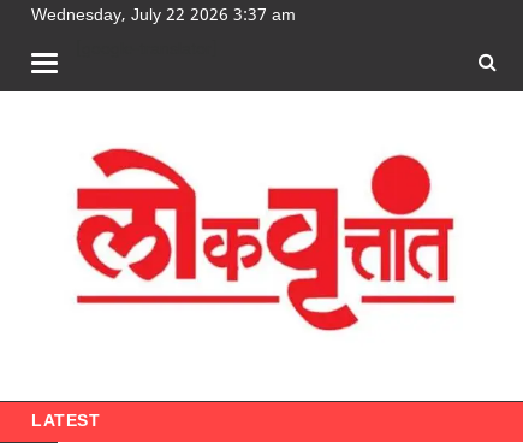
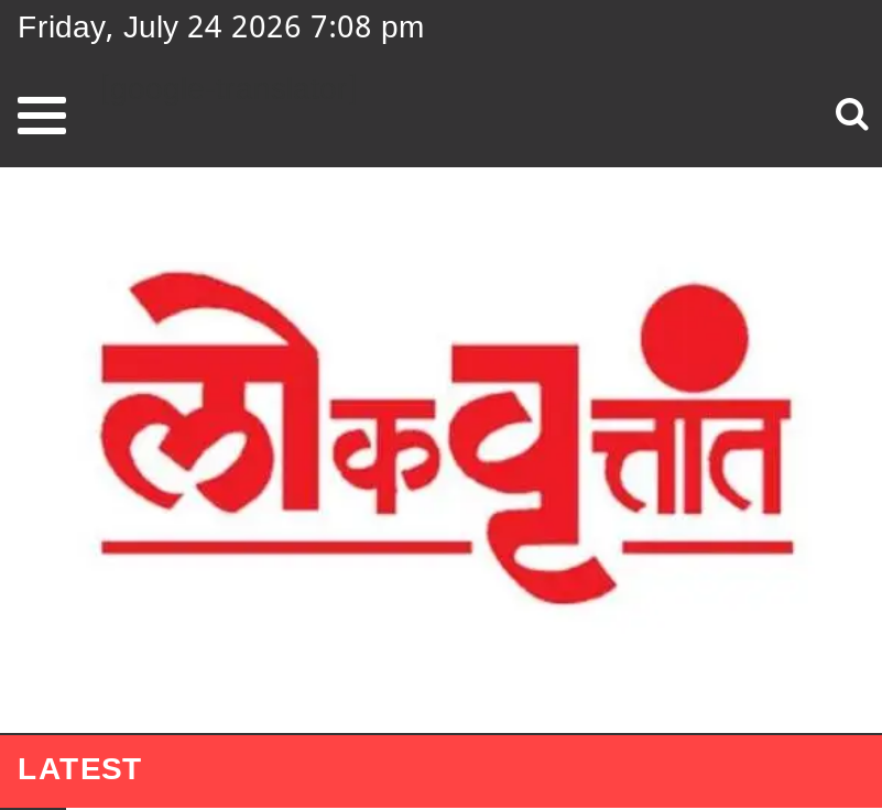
- Wednesday, July 22 2026 3:37 am
+ Friday, July 24 2026 7:08 pm
